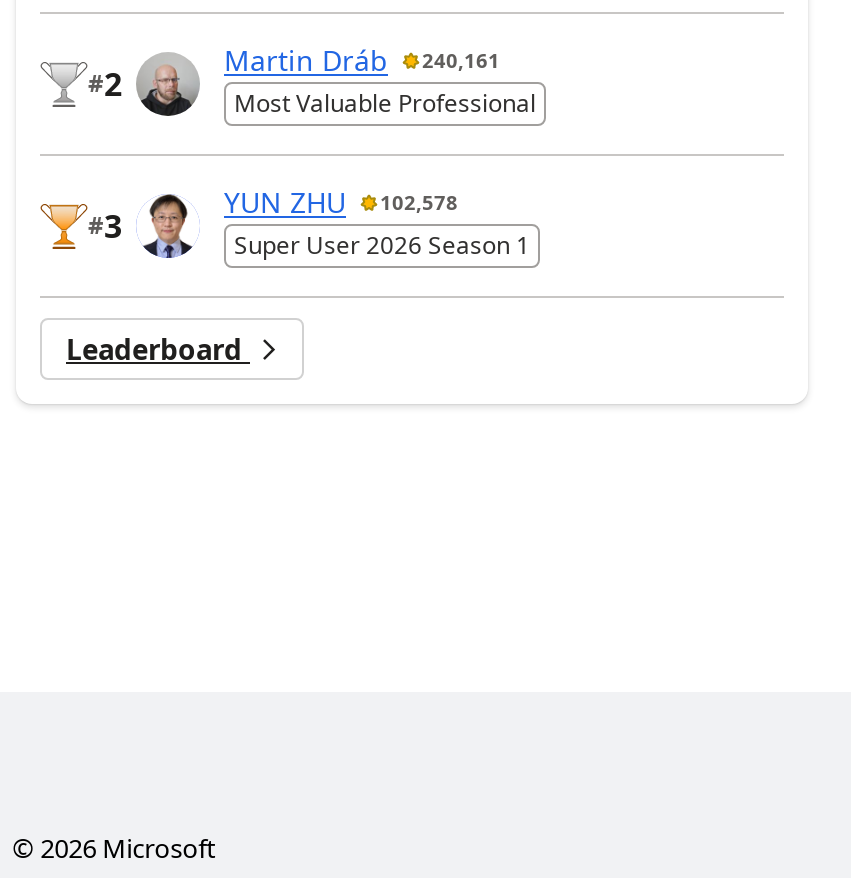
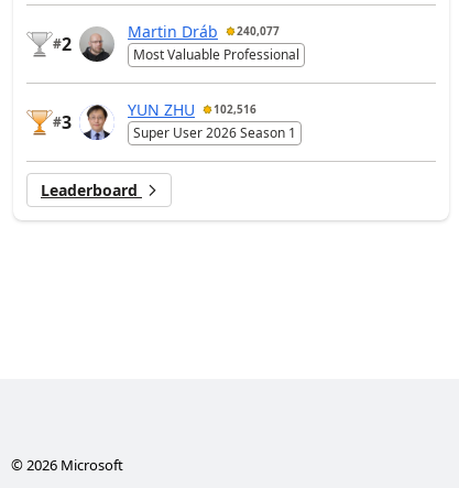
- Martin Dráb 240,161
+ Martin Dráb 240,077

- YUN ZHU 102,578
+ YUN ZHU 102,516
